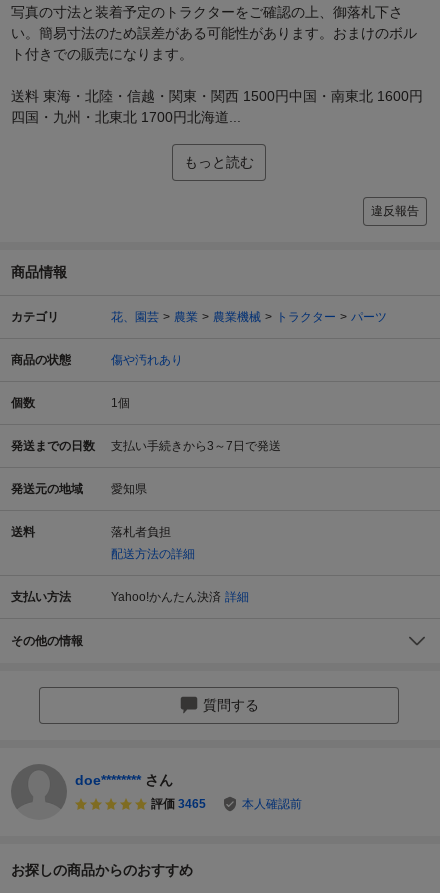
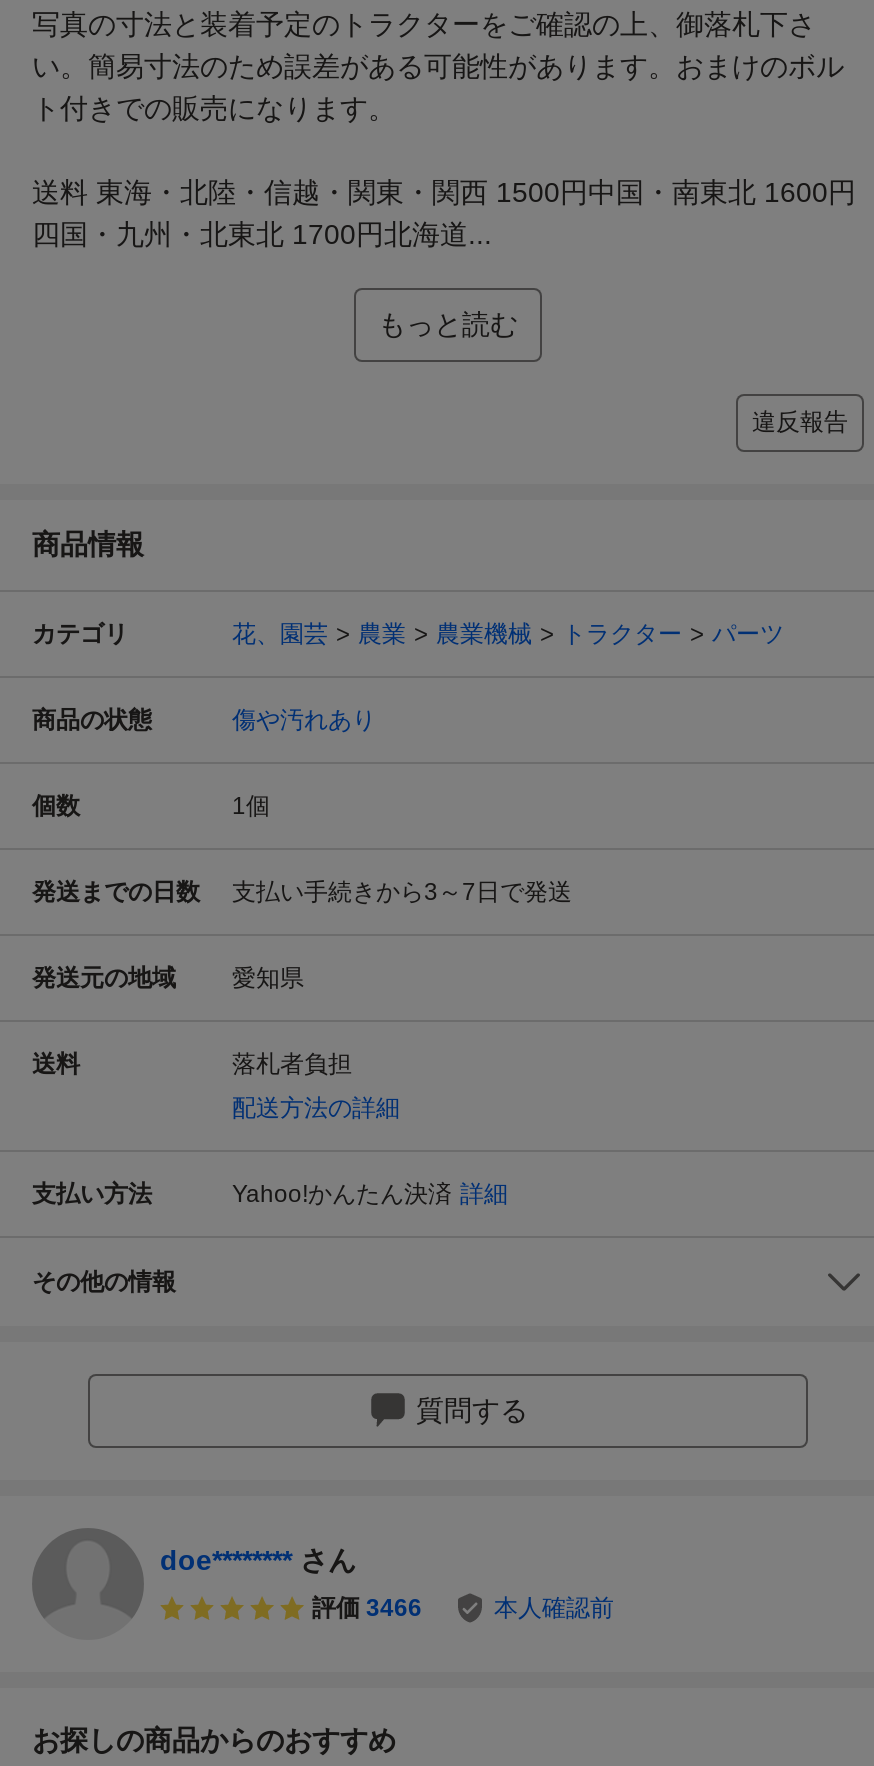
- 評価 3465
+ 評価 3466
